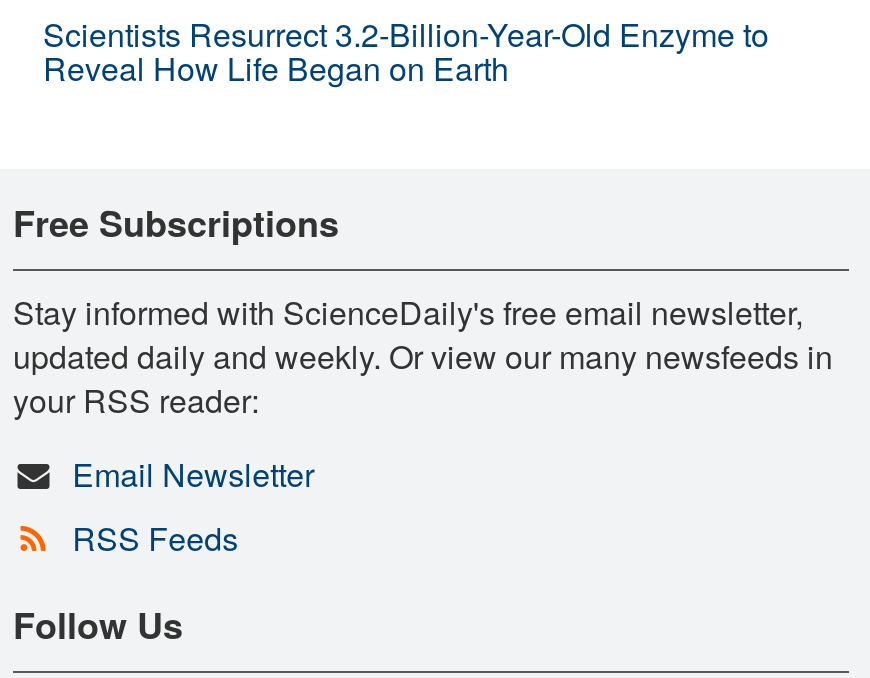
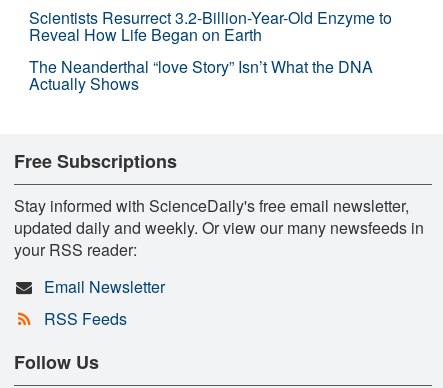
+ The Neanderthal “love Story” Isn’t What the DNA
+ Actually Shows
